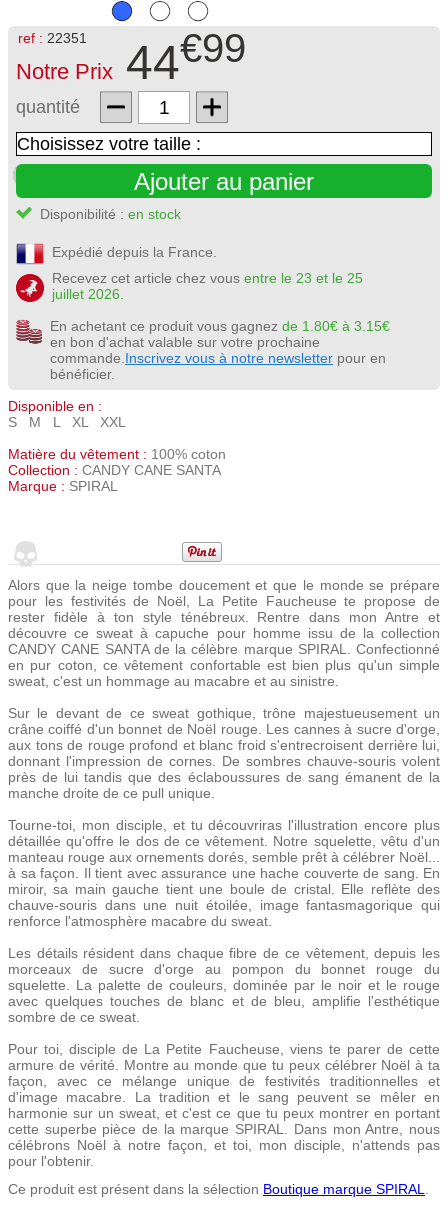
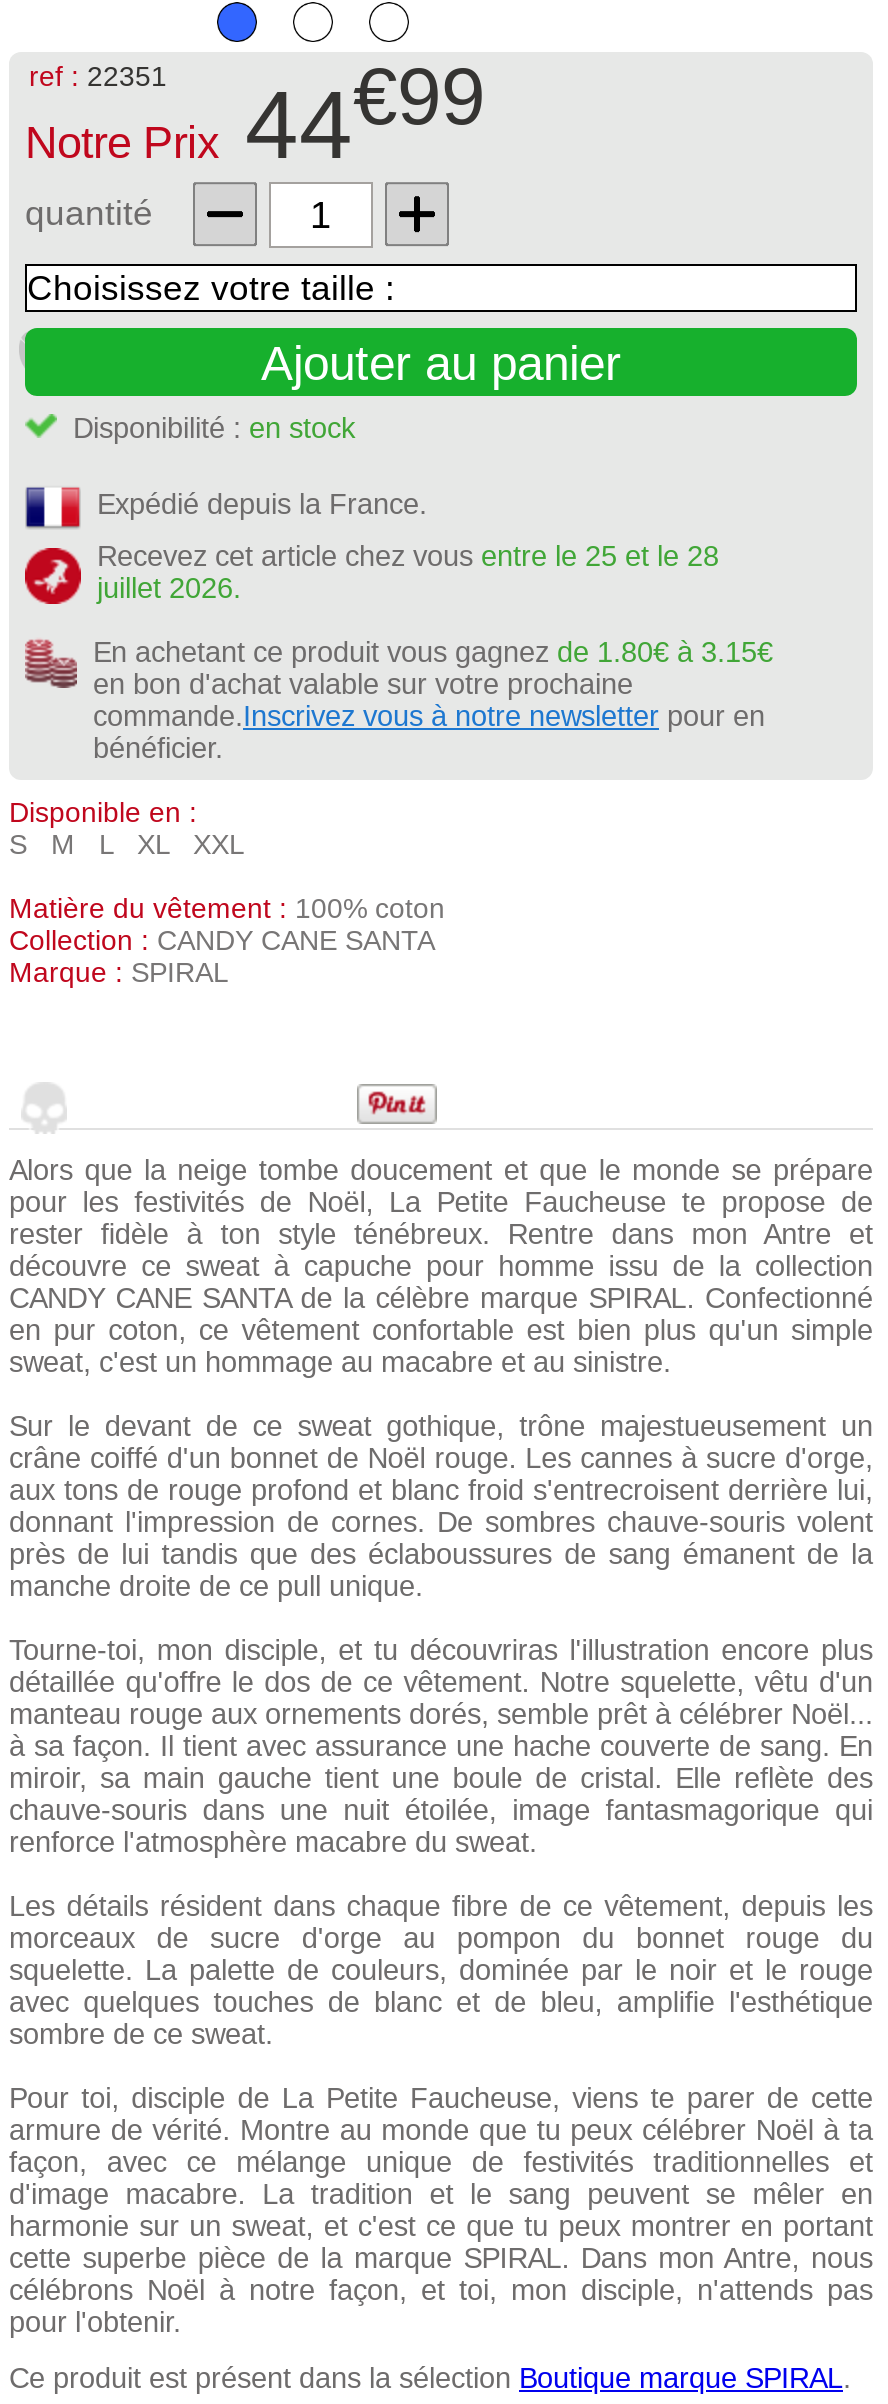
- Recevez cet article chez vous entre le 23 et le 25
+ Recevez cet article chez vous entre le 25 et le 28
